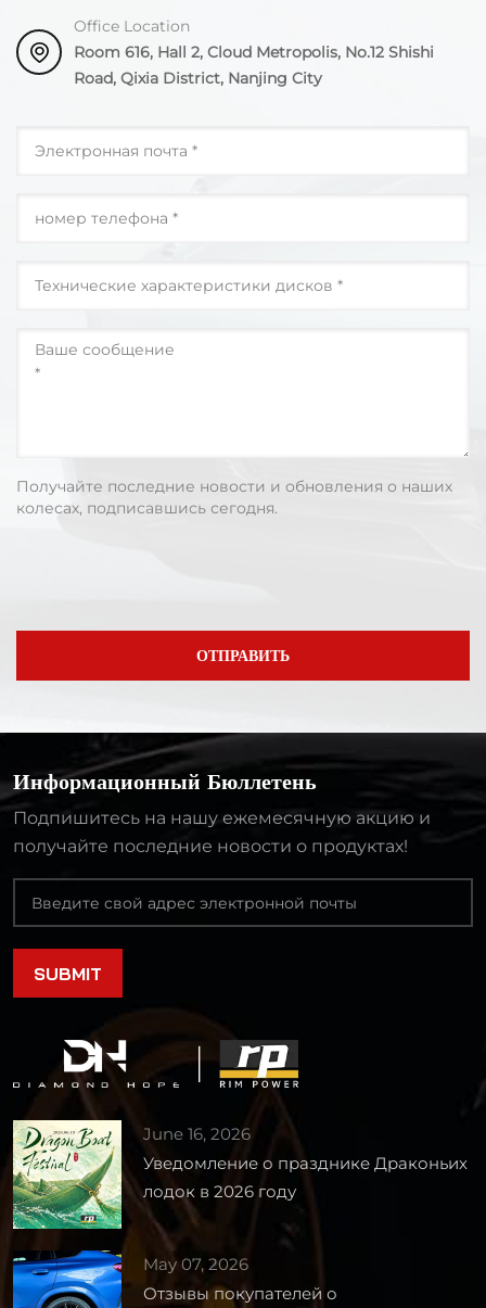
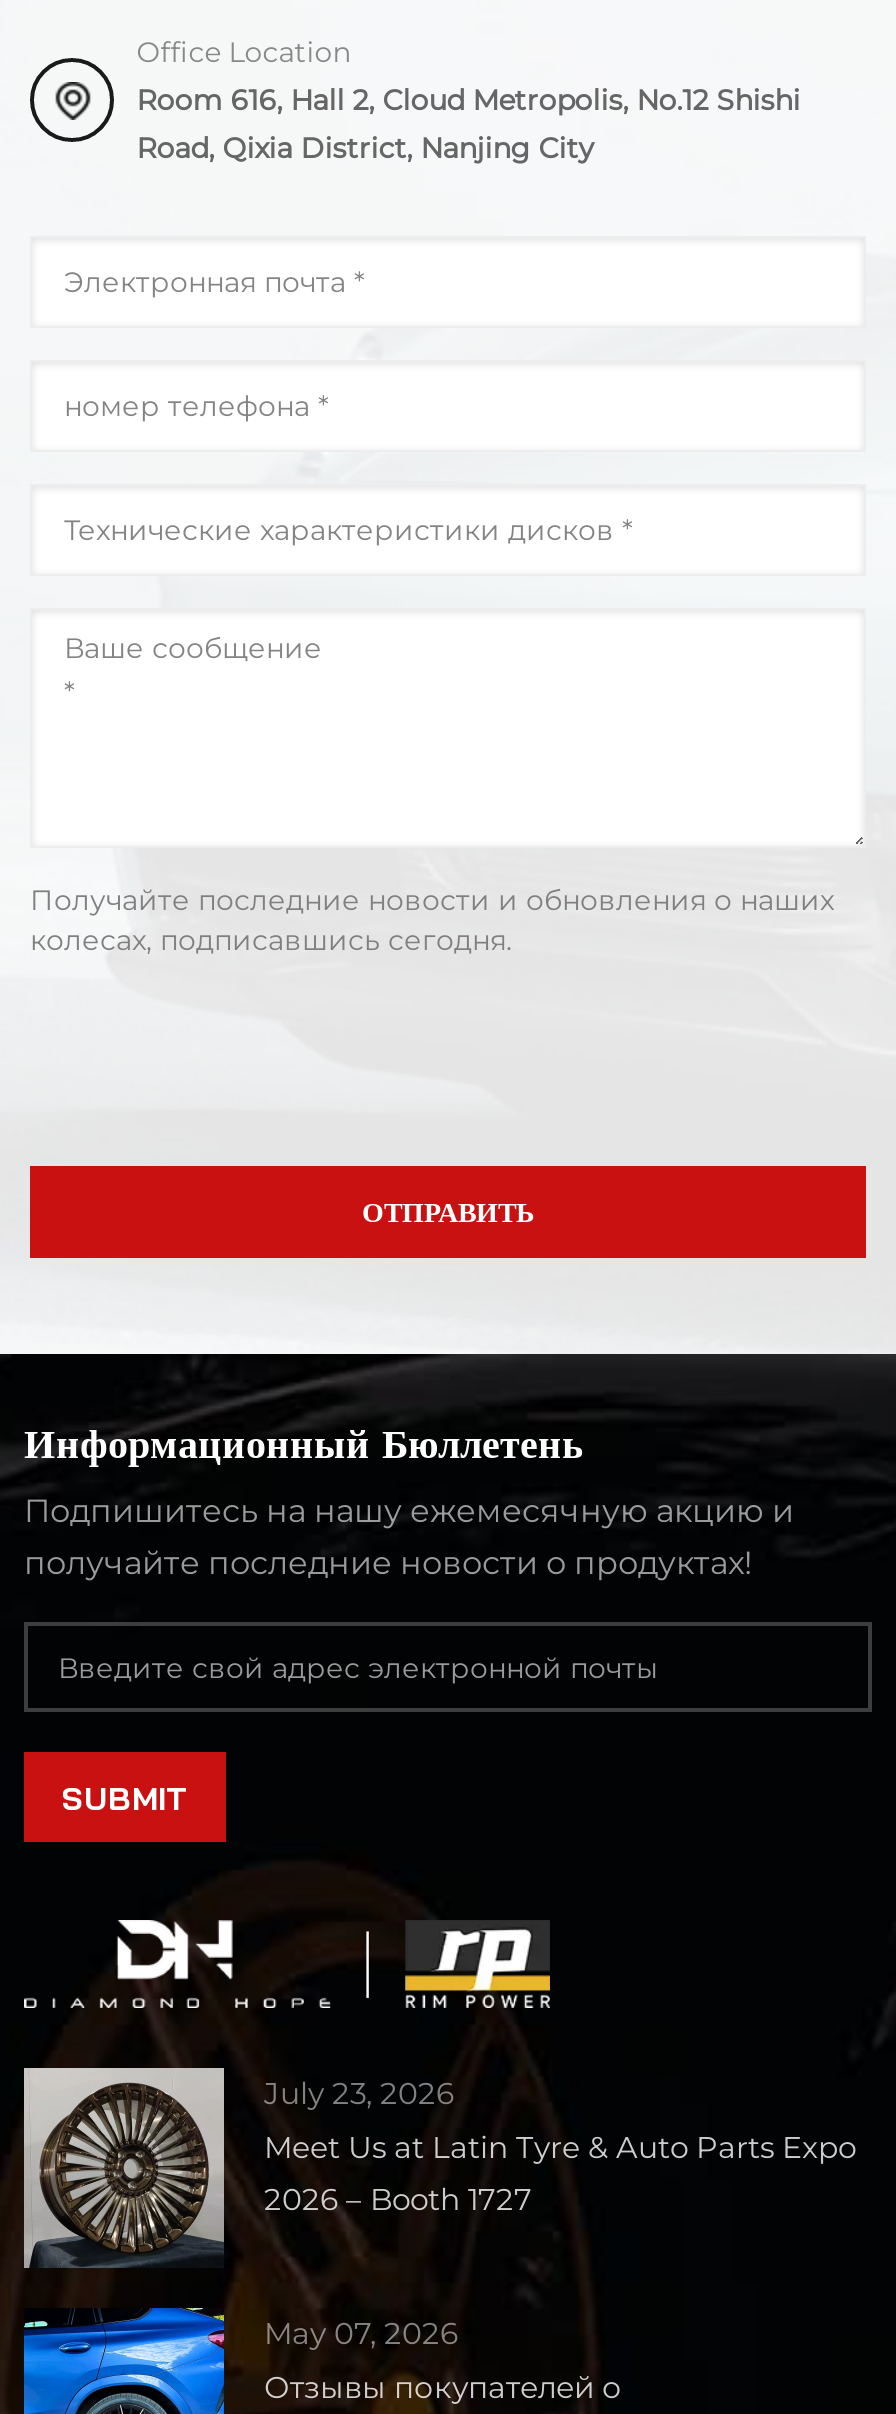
- [image]
- June 16, 2026
- Уведомление о празднике Драконьих
- лодок в 2026 году
+ [image]
+ July 23, 2026
+ Meet Us at Latin Tyre & Auto Parts Expo
+ 2026 – Booth 1727
